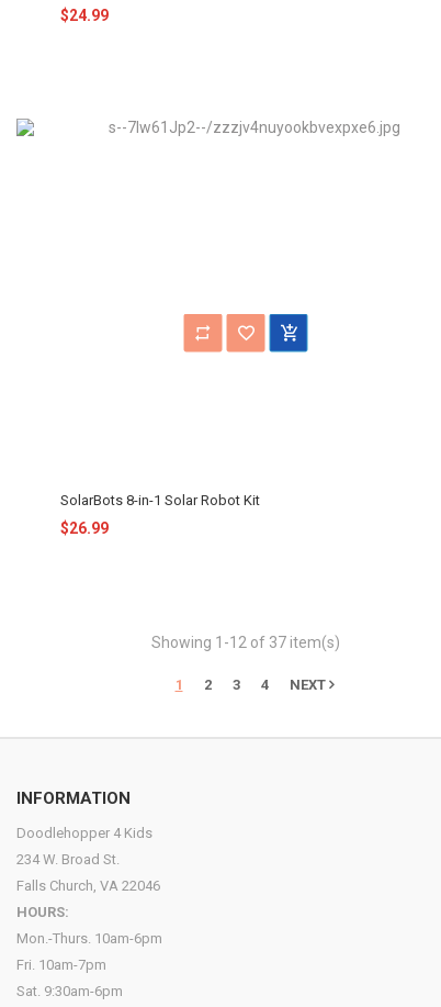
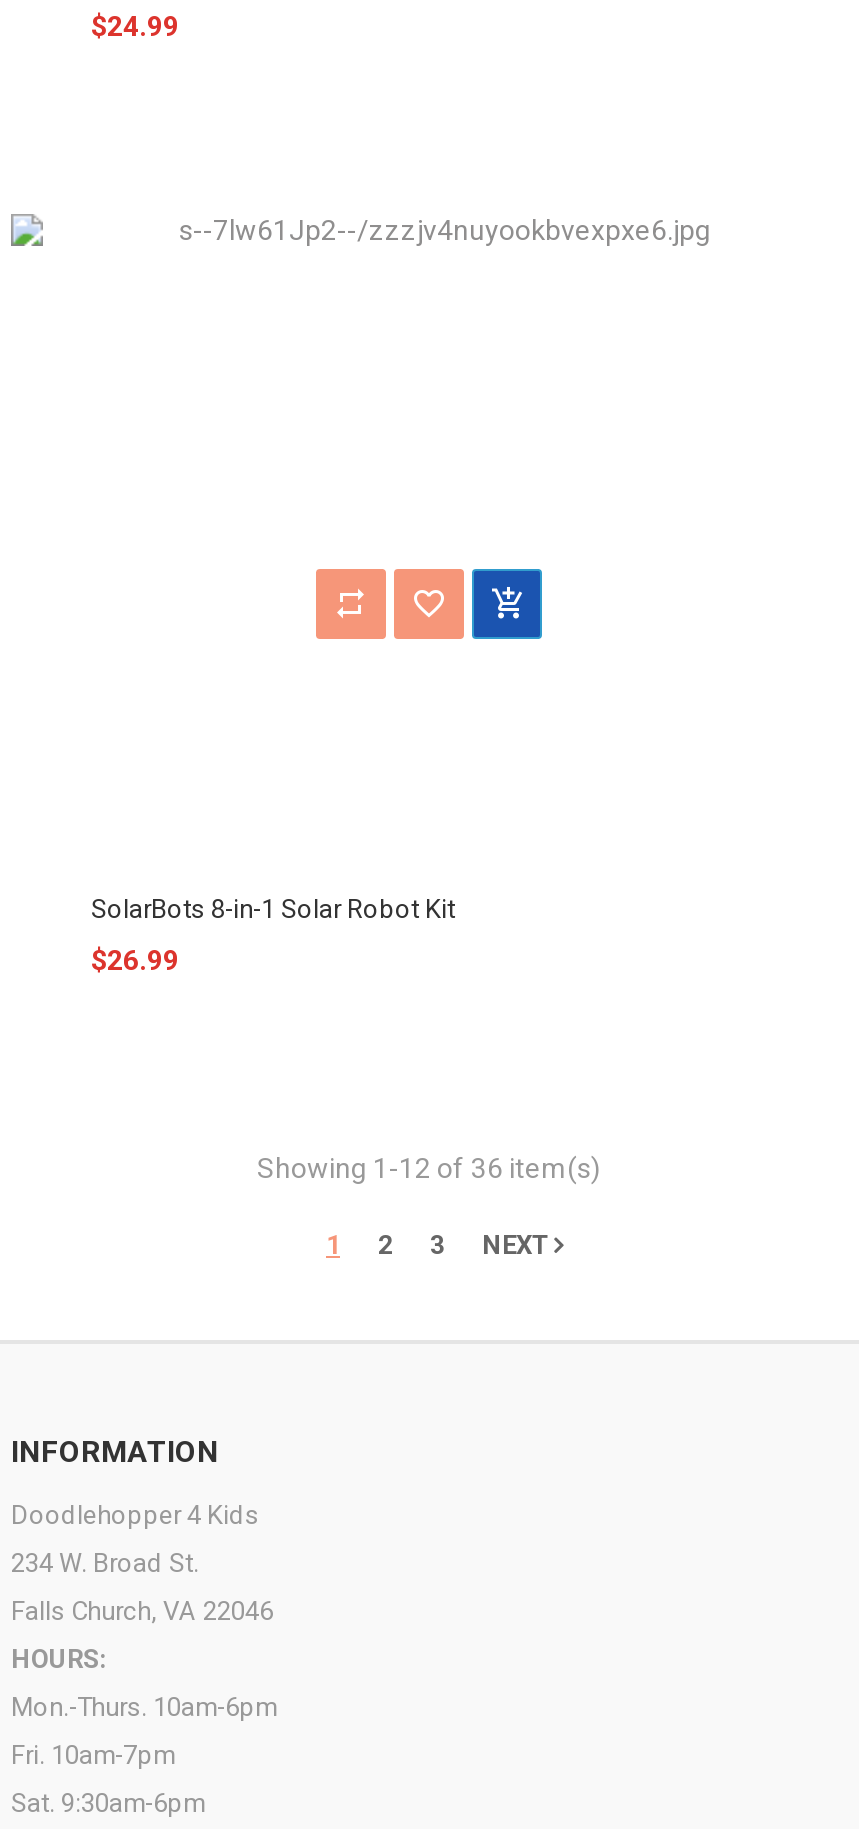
- Showing 1-12 of 37 item(s)
+ Showing 1-12 of 36 item(s)

- 4
